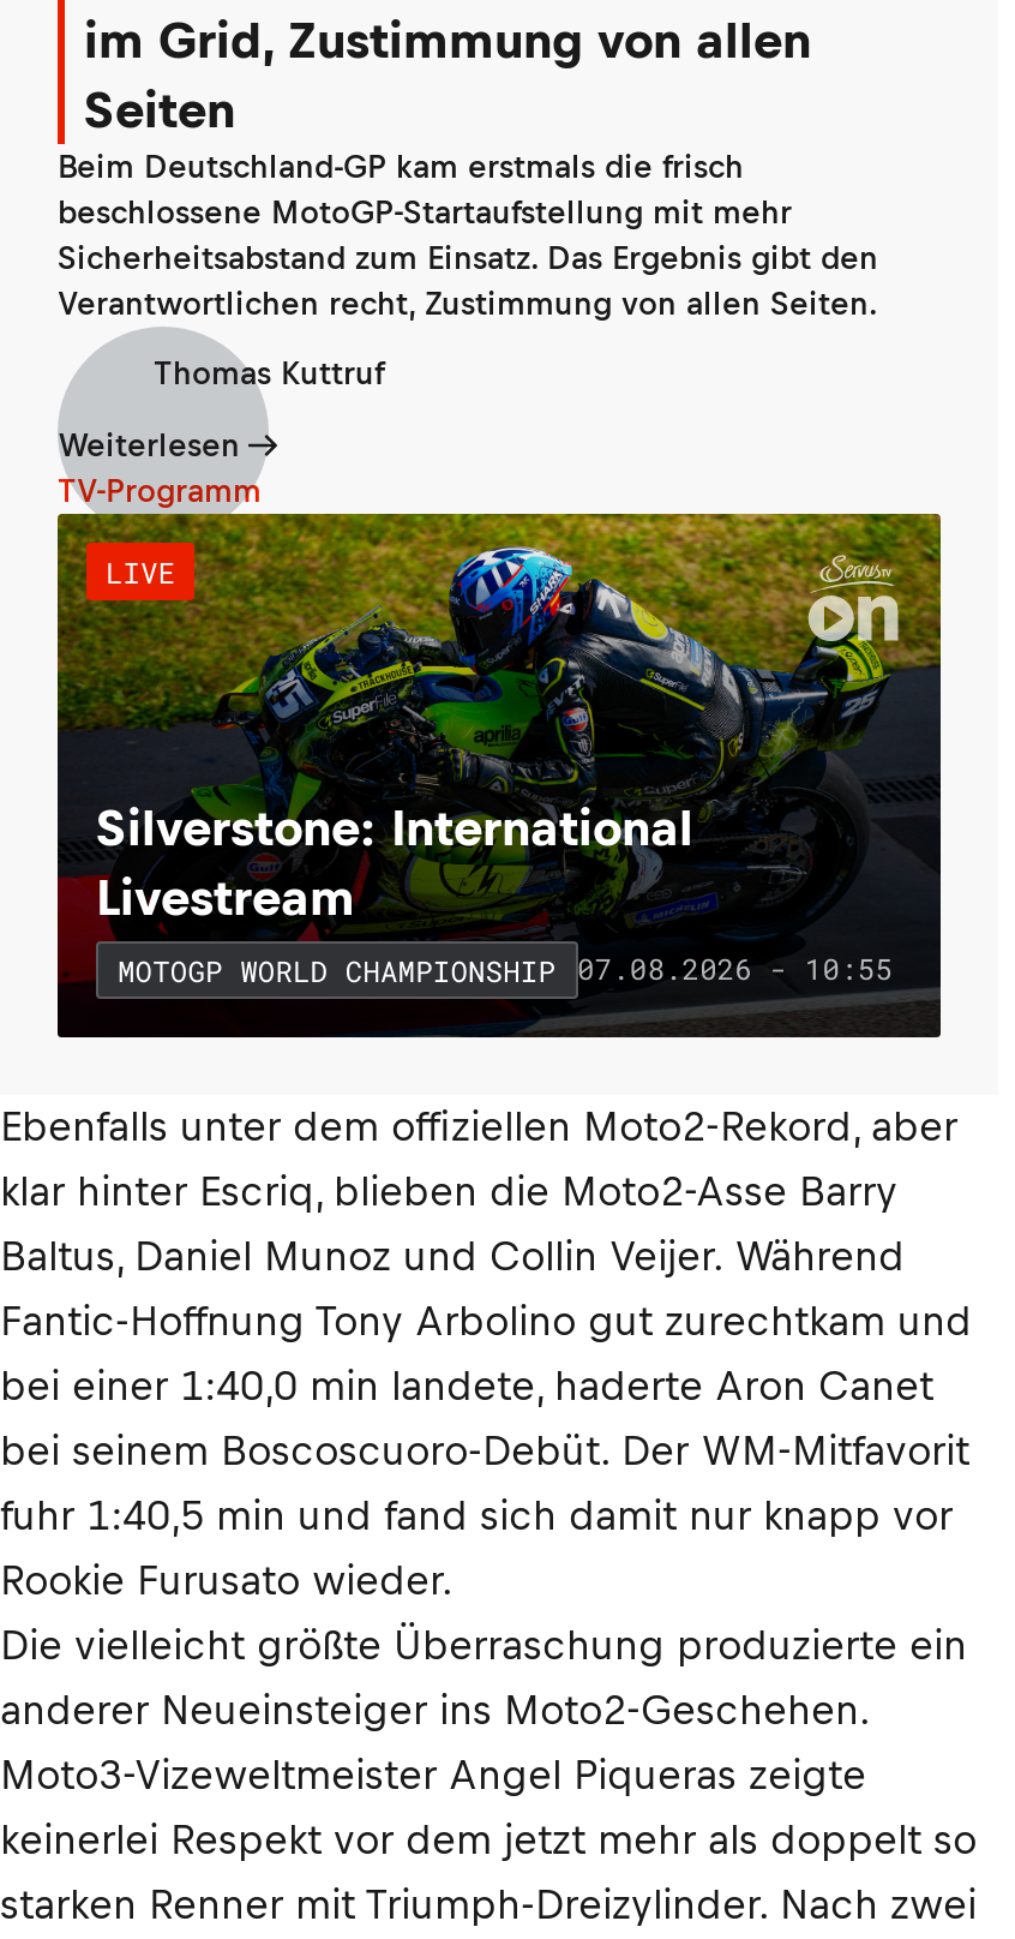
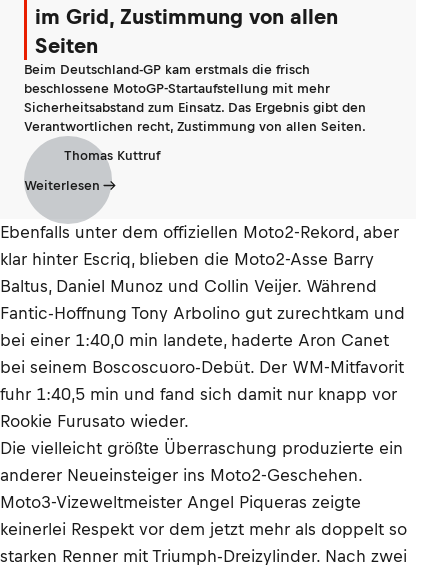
- [image]
- TV-Programm
- LIVE

- Silverstone: International
- Livestream
- MOTOGP WORLD CHAMPIONSHIP 07.08.2026 - 10:55
